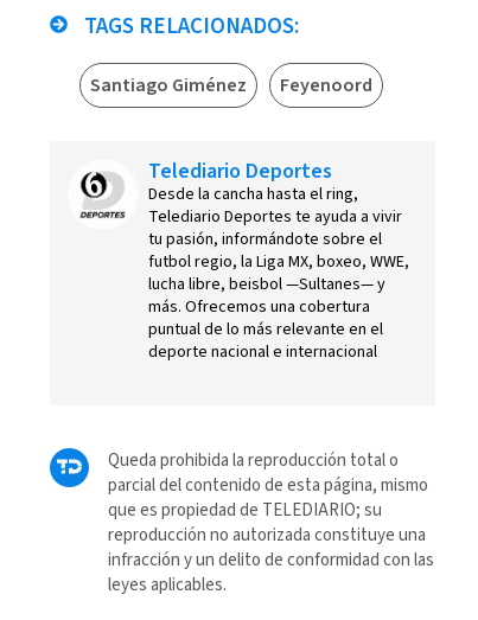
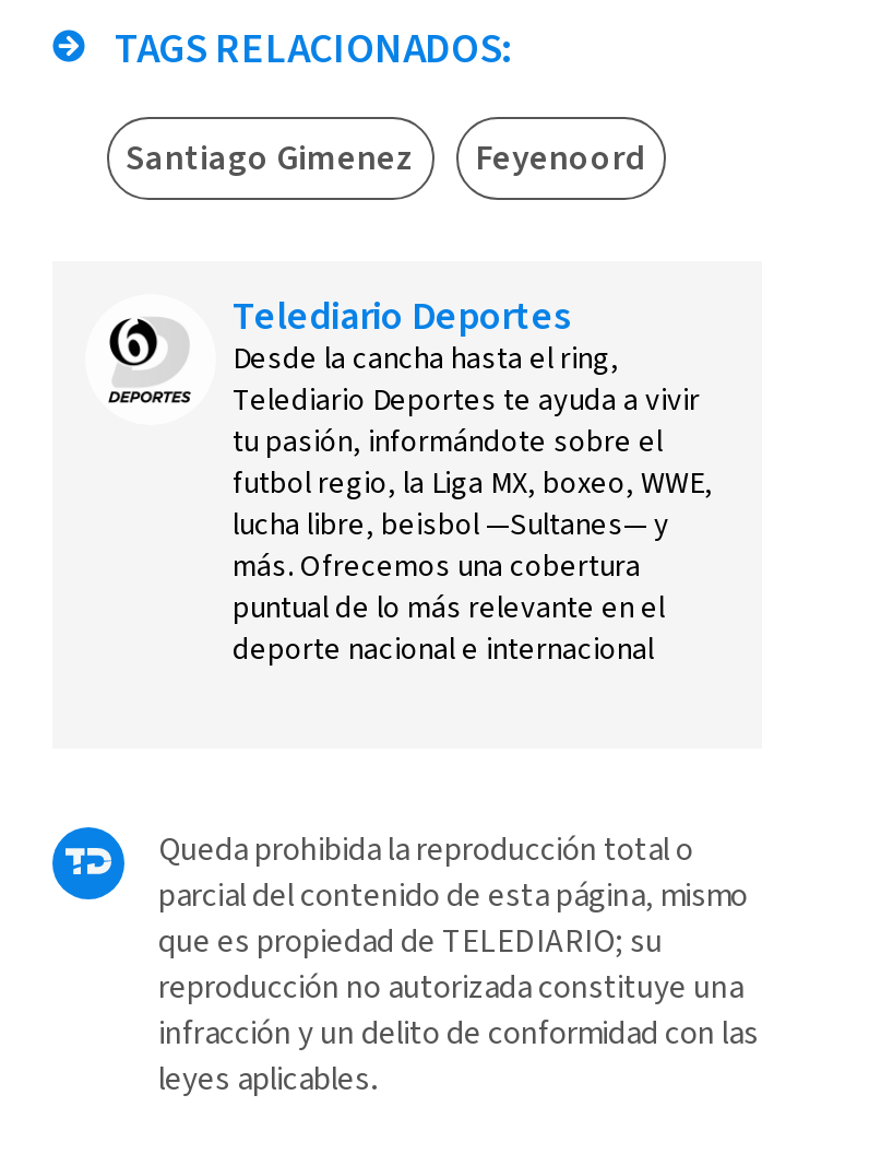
- Santiago Giménez
+ Santiago Gimenez
